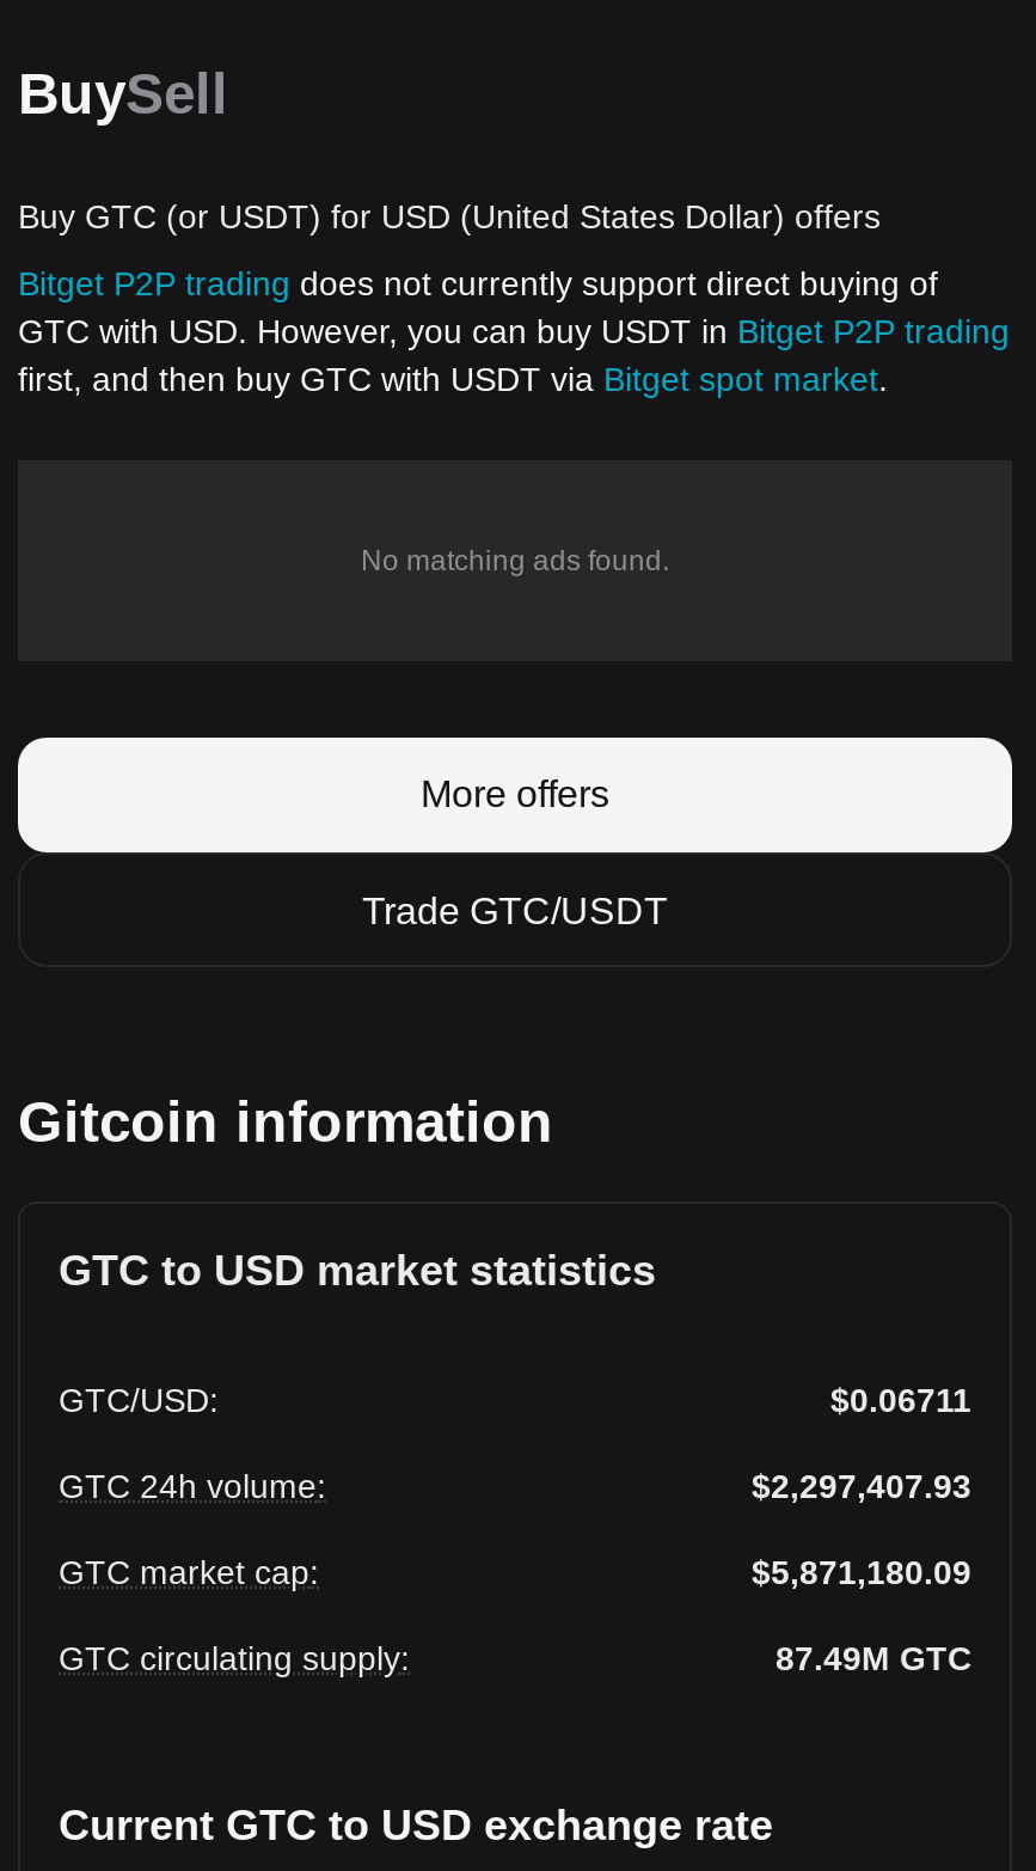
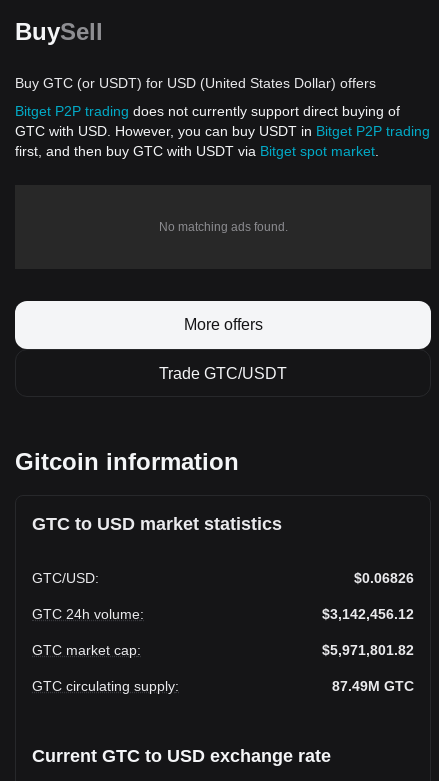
- $0.06711
+ $0.06826

- $2,297,407.93
+ $3,142,456.12

- $5,871,180.09
+ $5,971,801.82
